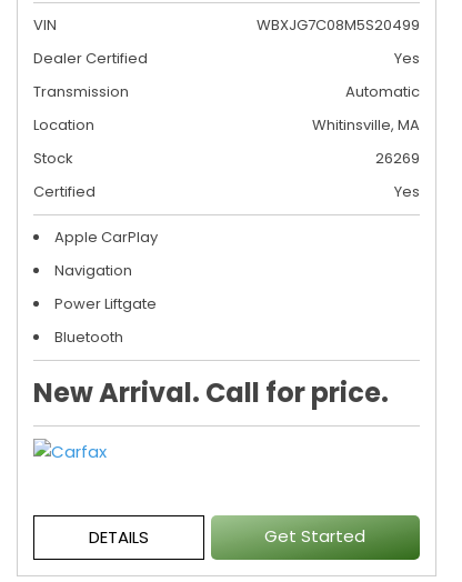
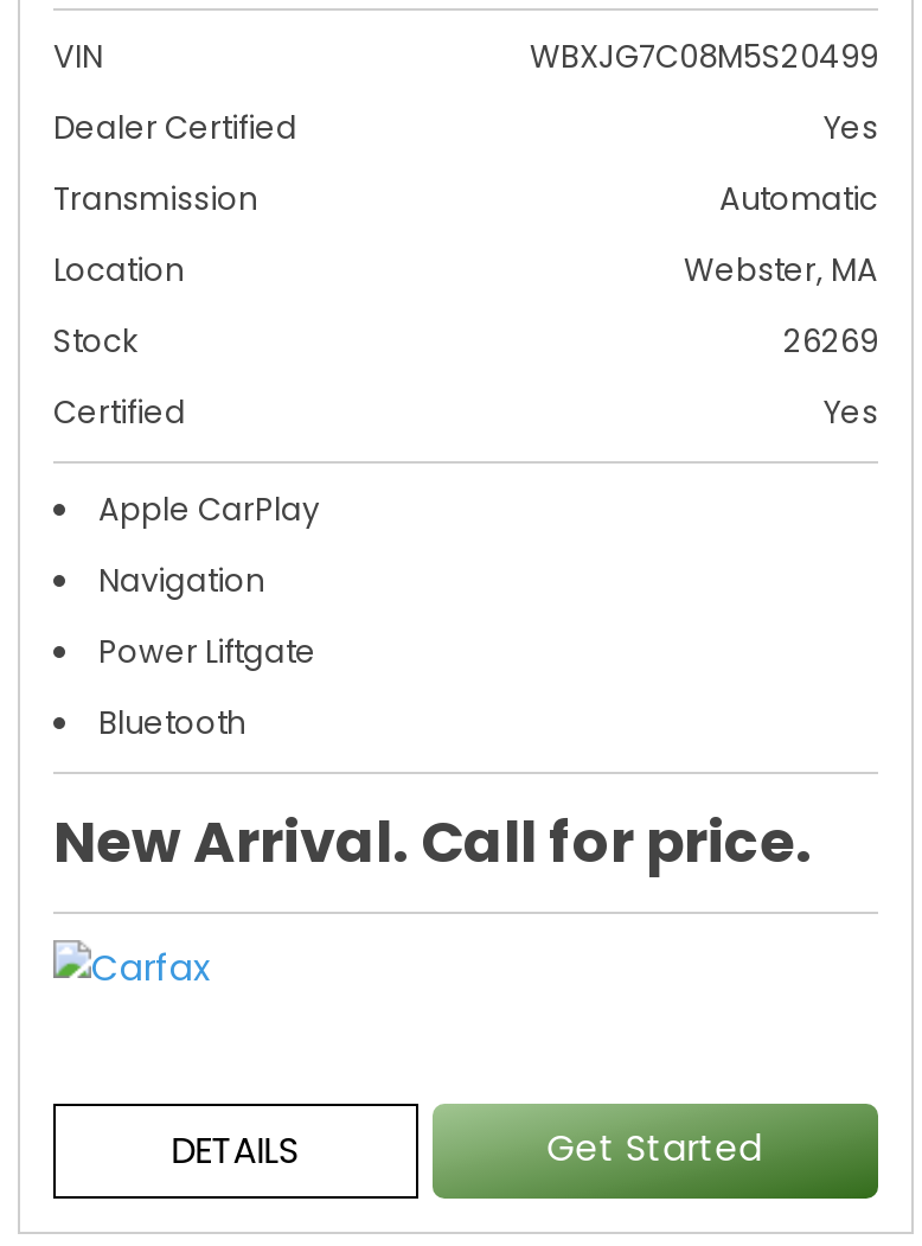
- Whitinsville, MA
+ Webster, MA
